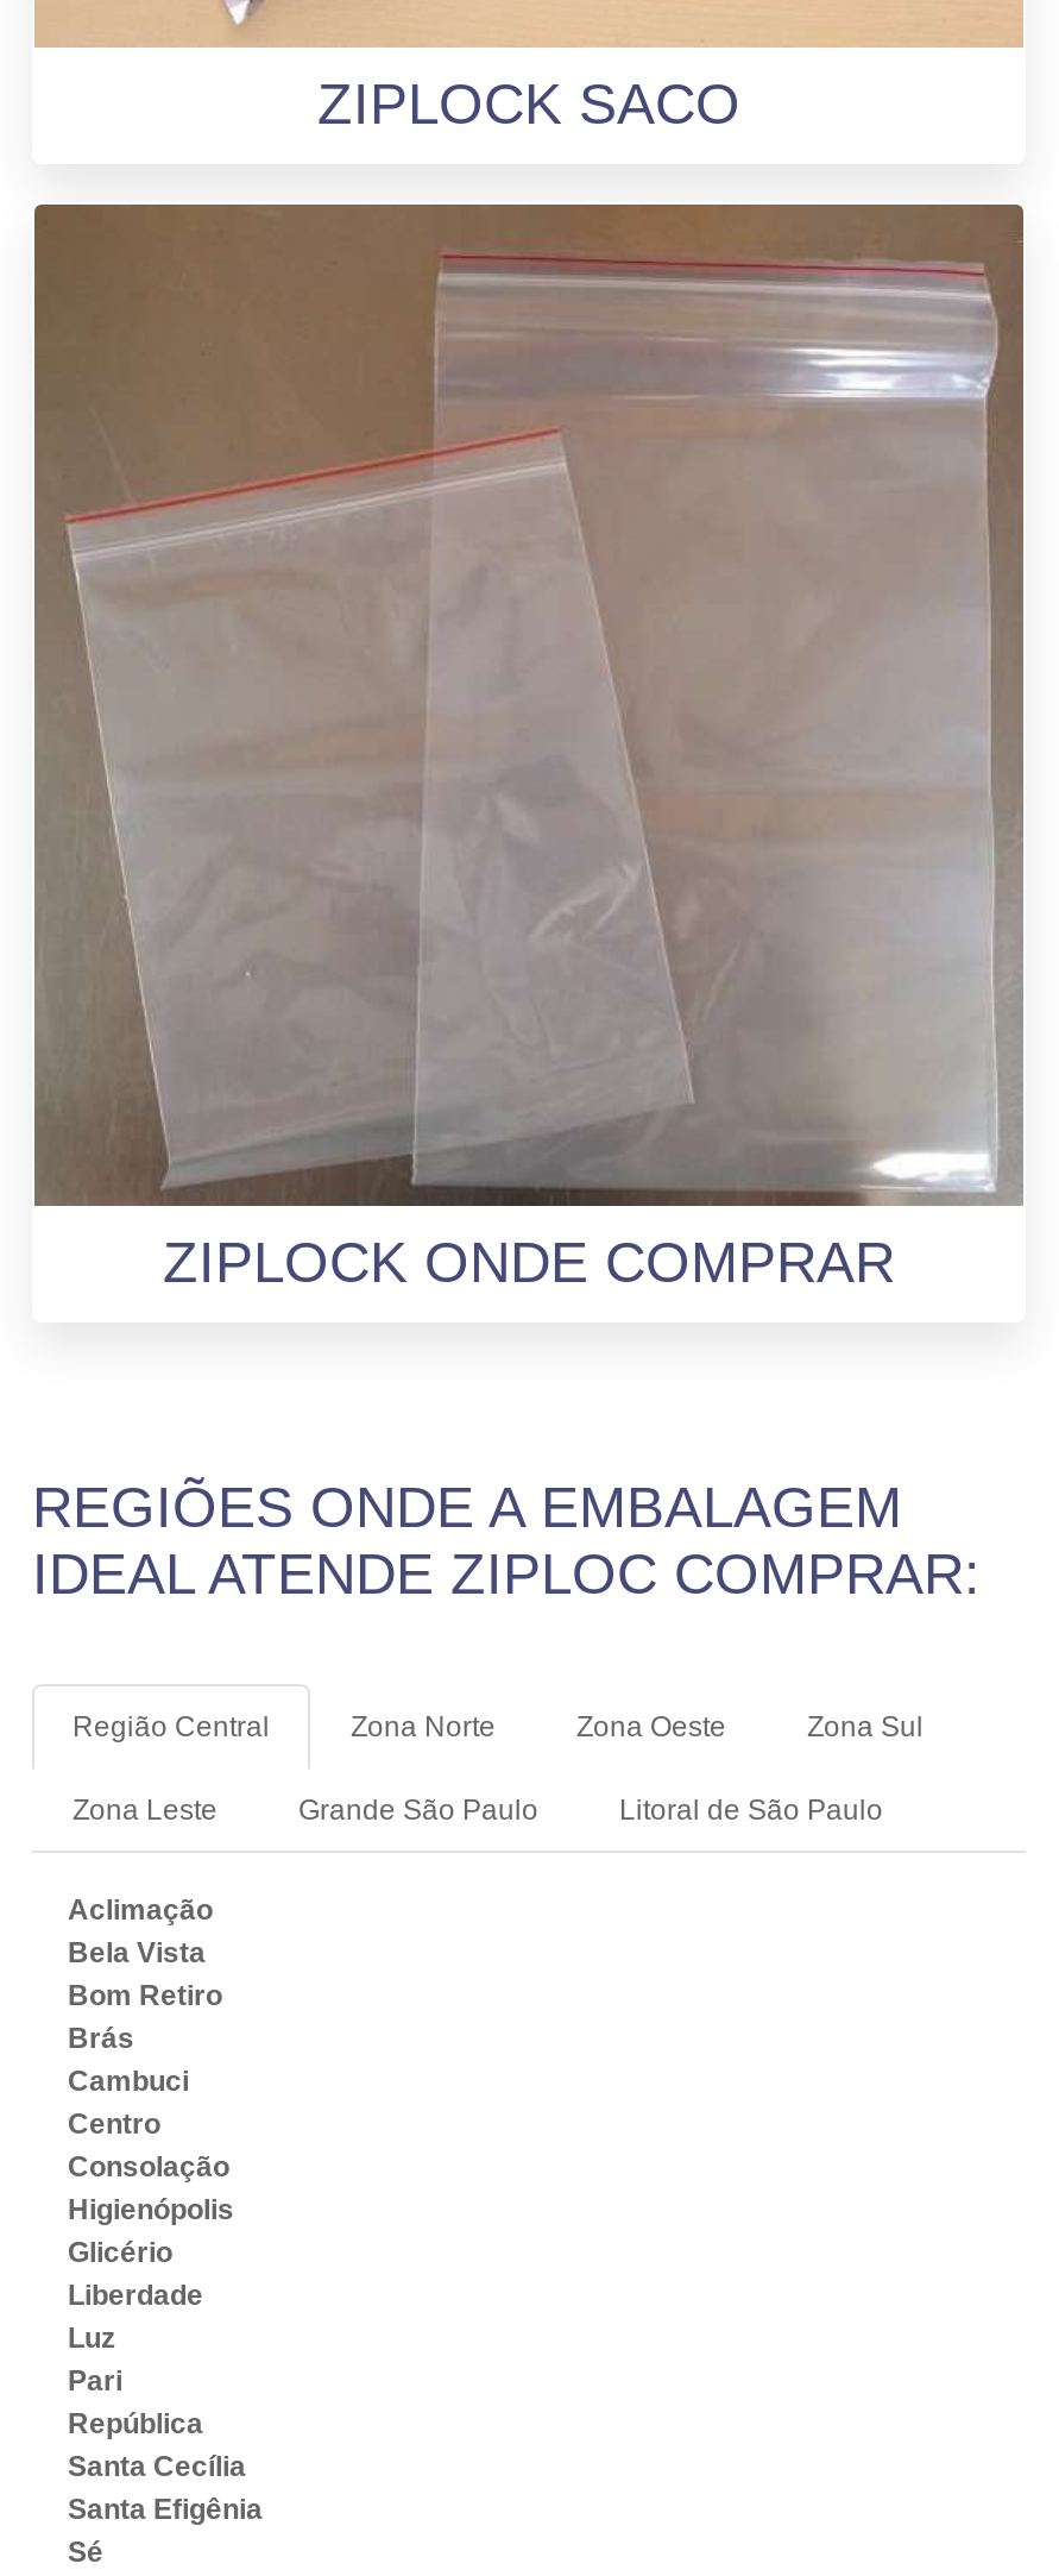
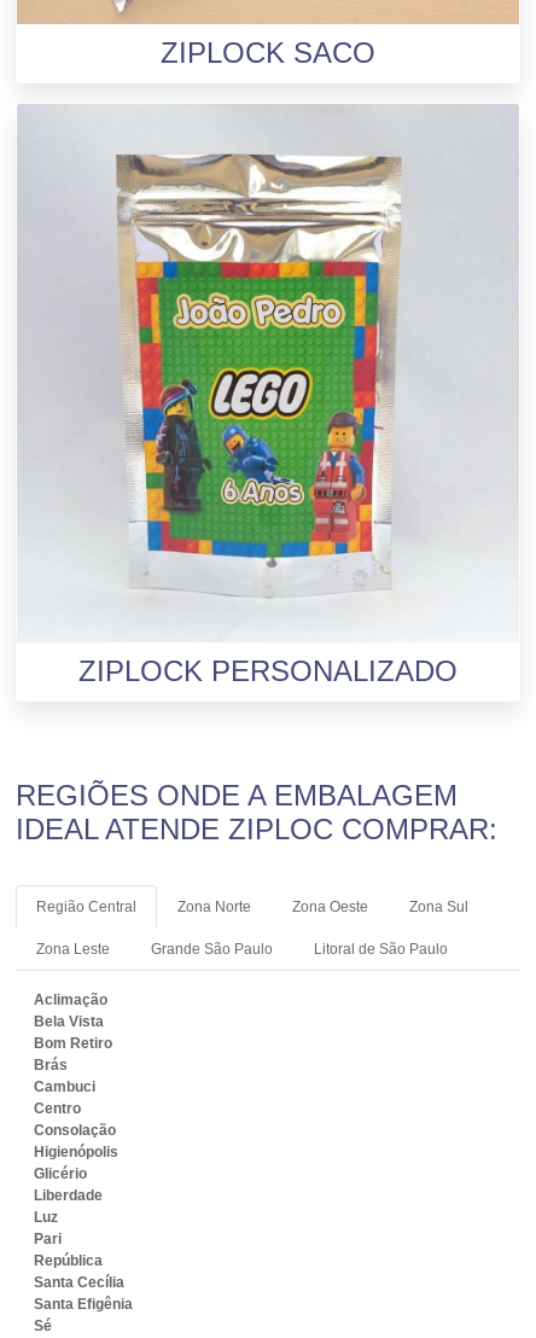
- [image]
- ZIPLOCK ONDE COMPRAR
+ [image]
+ ZIPLOCK PERSONALIZADO
